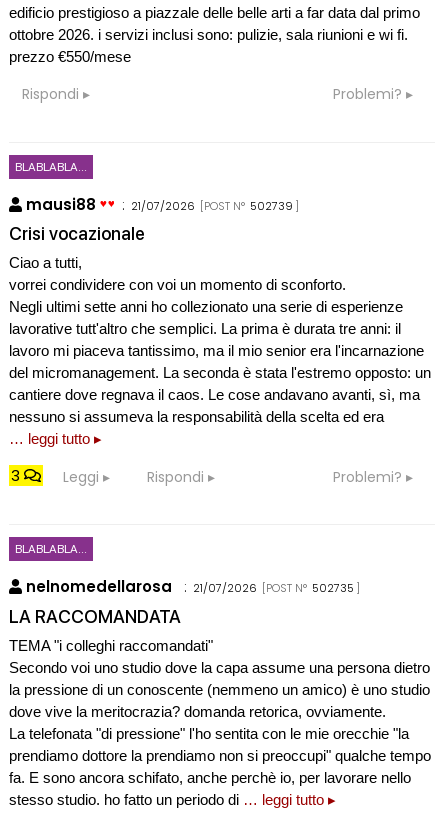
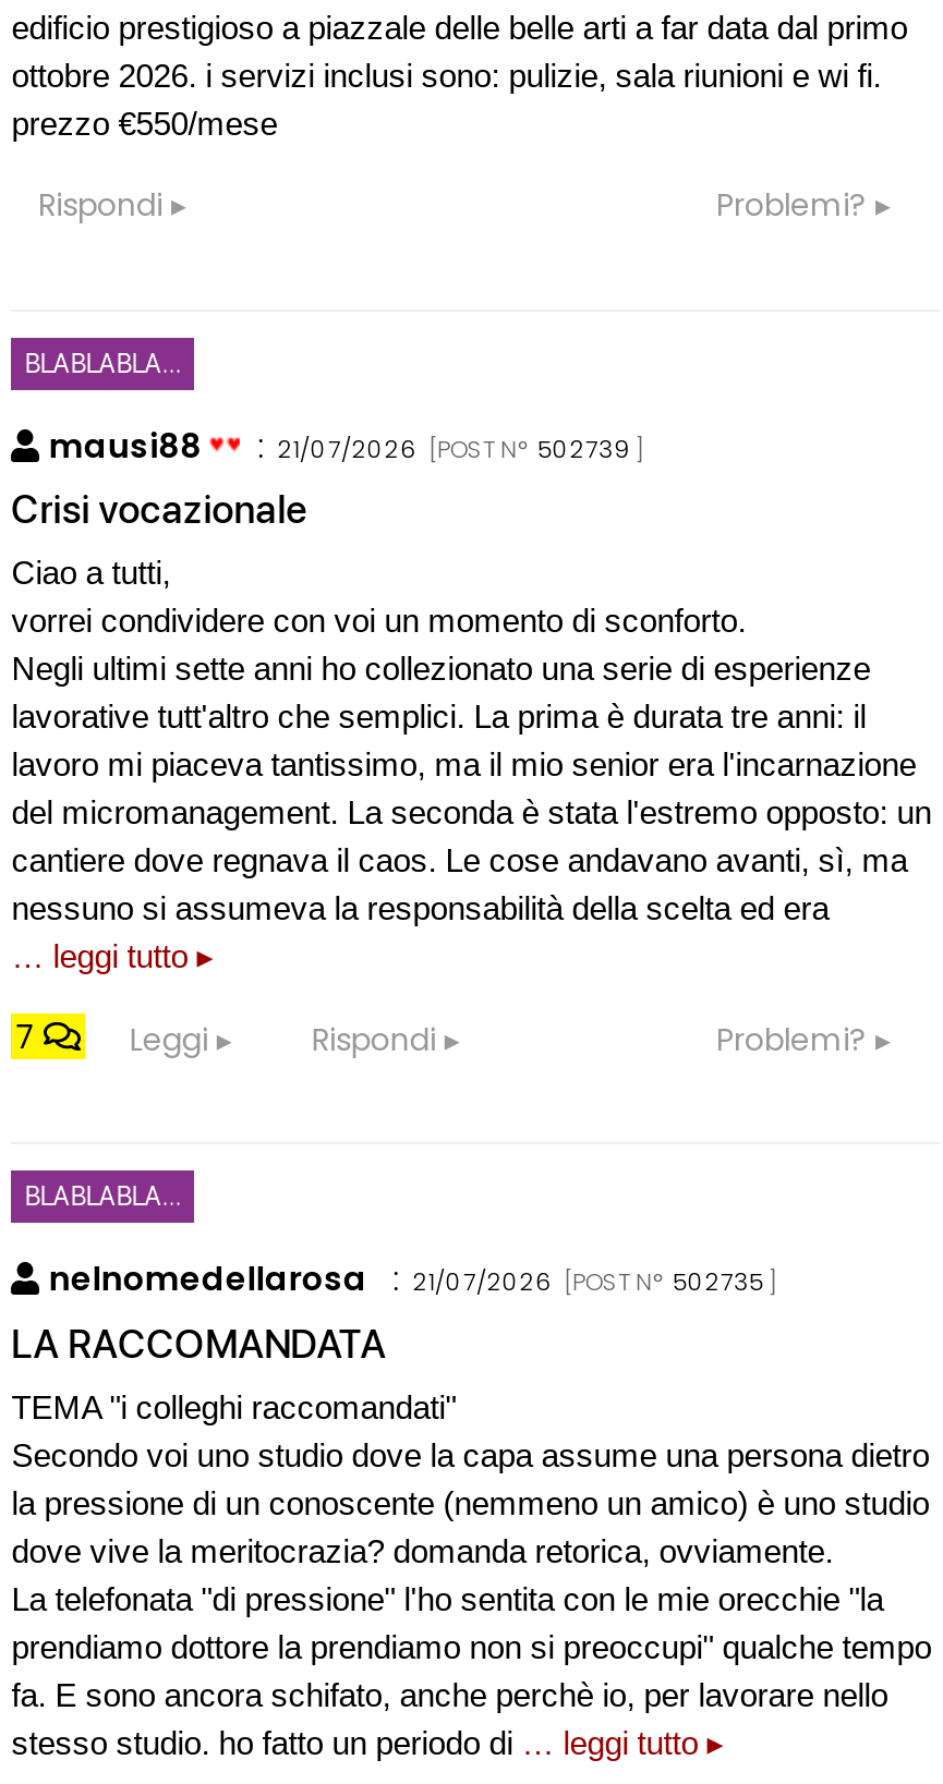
- 3 Leggi
+ 7 Leggi
